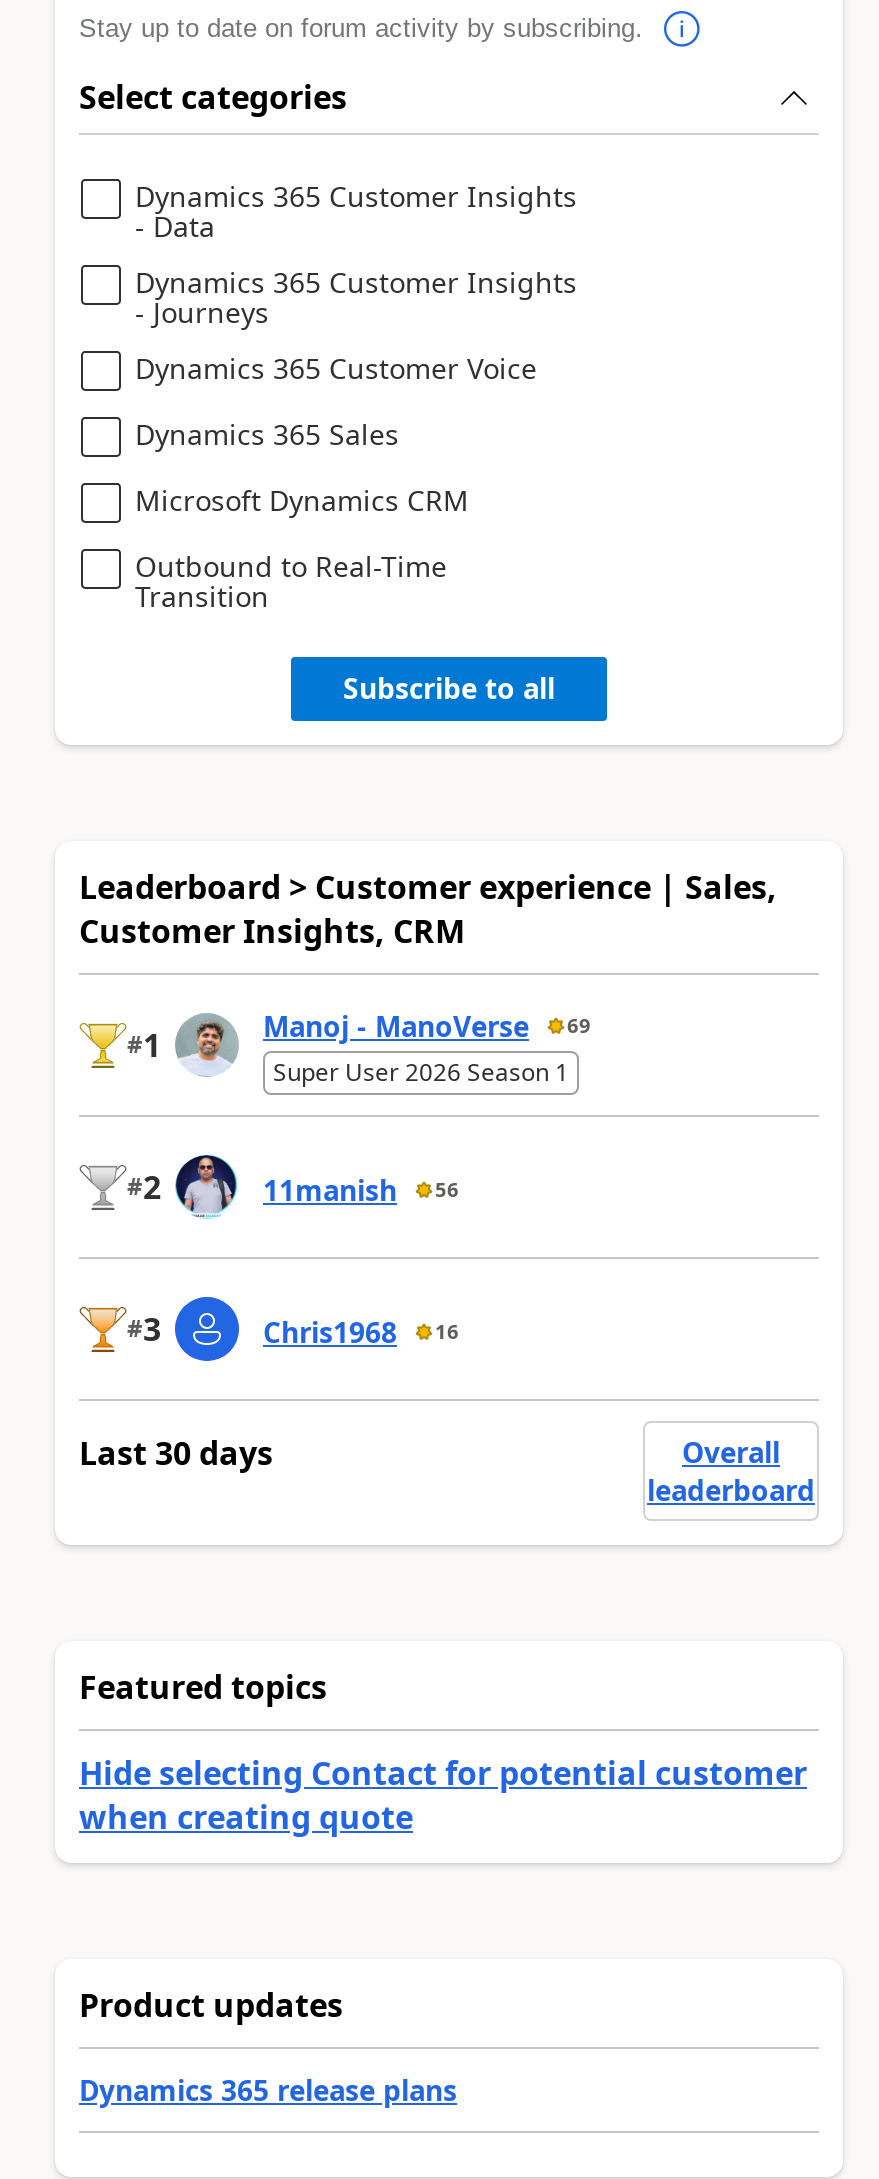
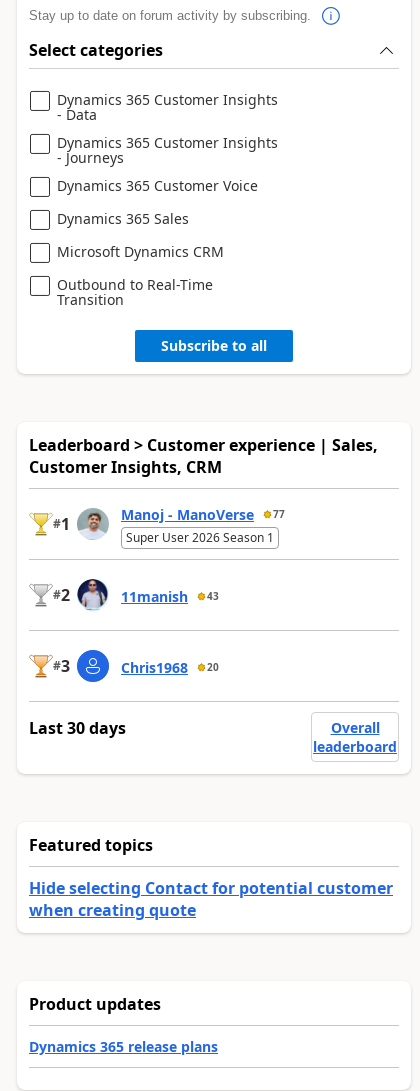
- Manoj - ManoVerse 69
+ Manoj - ManoVerse 77

- 11manish 56
+ 11manish 43

- Chris1968 16
+ Chris1968 20
